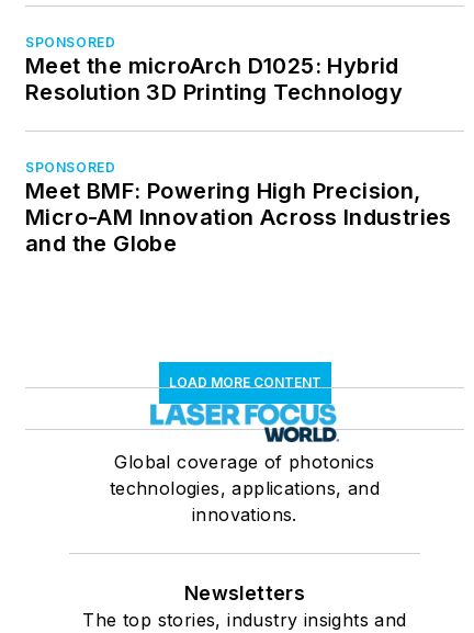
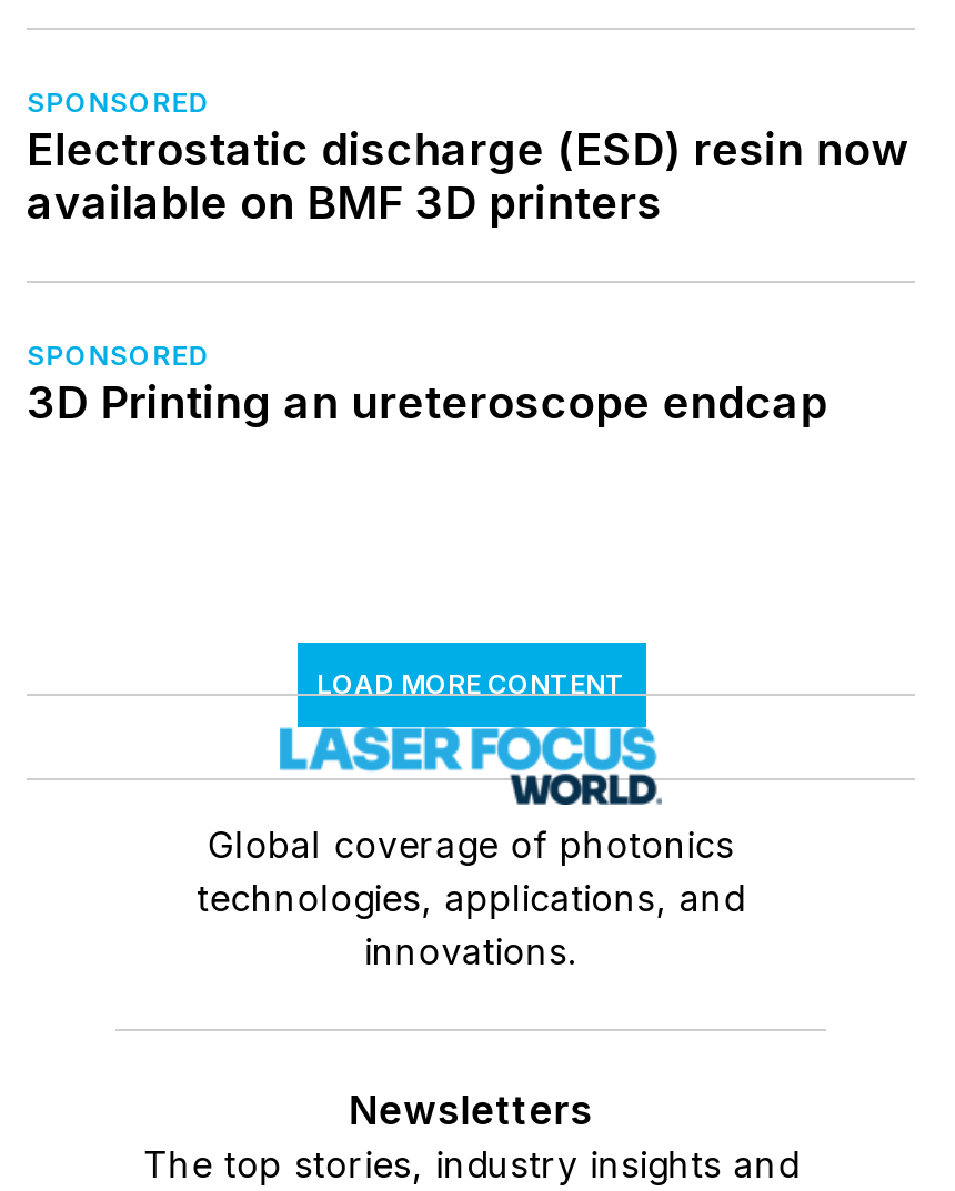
- Meet the microArch D1025: Hybrid
- Resolution 3D Printing Technology
+ Electrostatic discharge (ESD) resin now
+ available on BMF 3D printers

- Meet BMF: Powering High Precision,
- Micro-AM Innovation Across Industries
- and the Globe
+ 3D Printing an ureteroscope endcap
